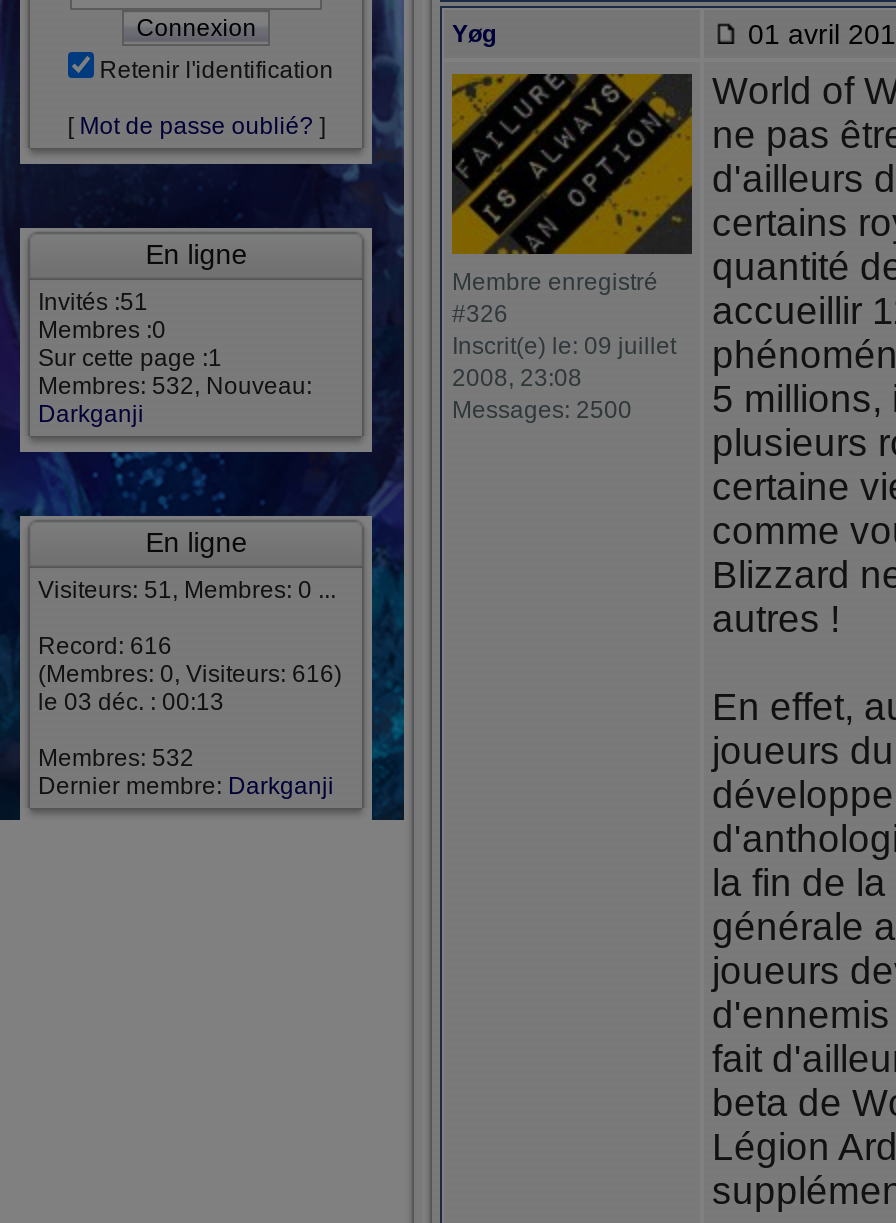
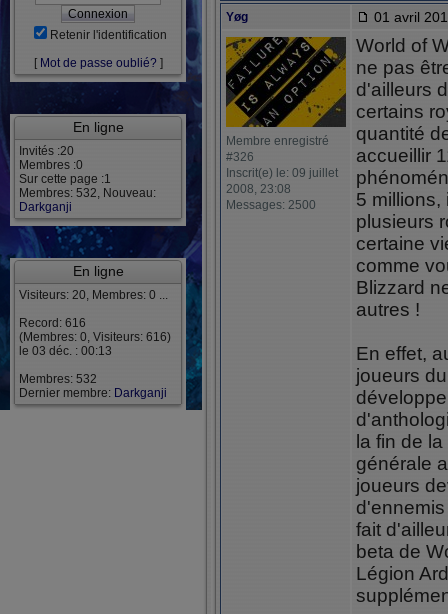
- Invités :51
+ Invités :20

- Visiteurs: 51, Membres: 0 ...
+ Visiteurs: 20, Membres: 0 ...
